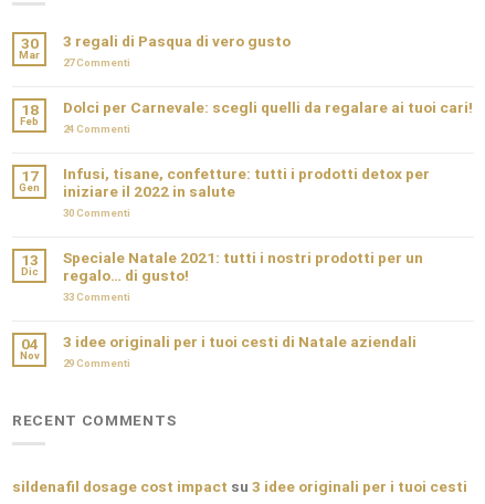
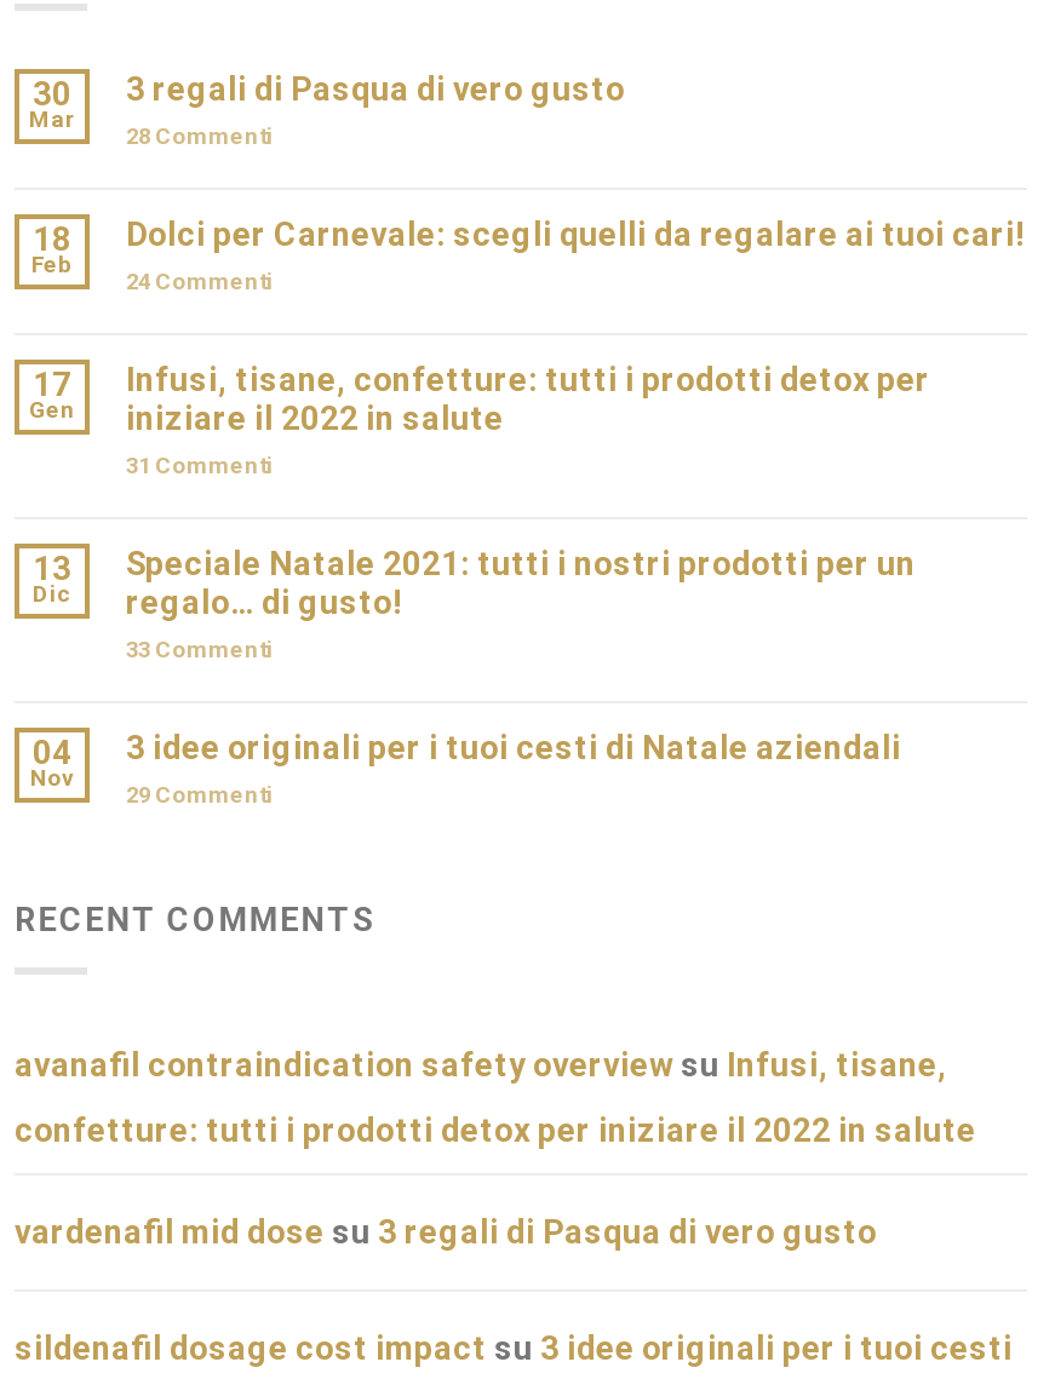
- 27 Commenti
+ 28 Commenti

- 30 Commenti
+ 31 Commenti

+ avanafil contraindication safety overview su Infusi, tisane,
+ confetture: tutti i prodotti detox per iniziare il 2022 in salute
+ vardenafil mid dose su 3 regali di Pasqua di vero gusto
